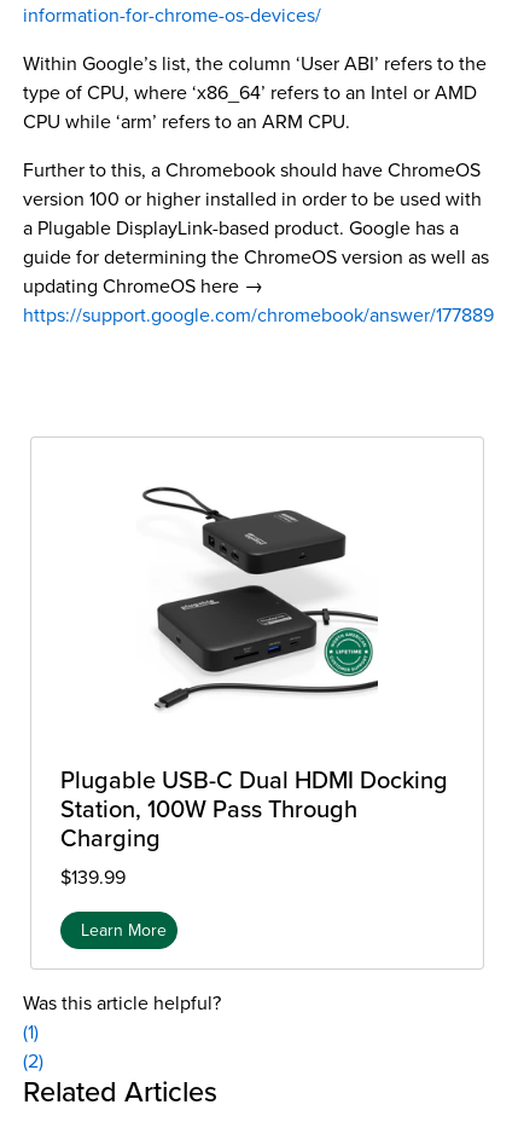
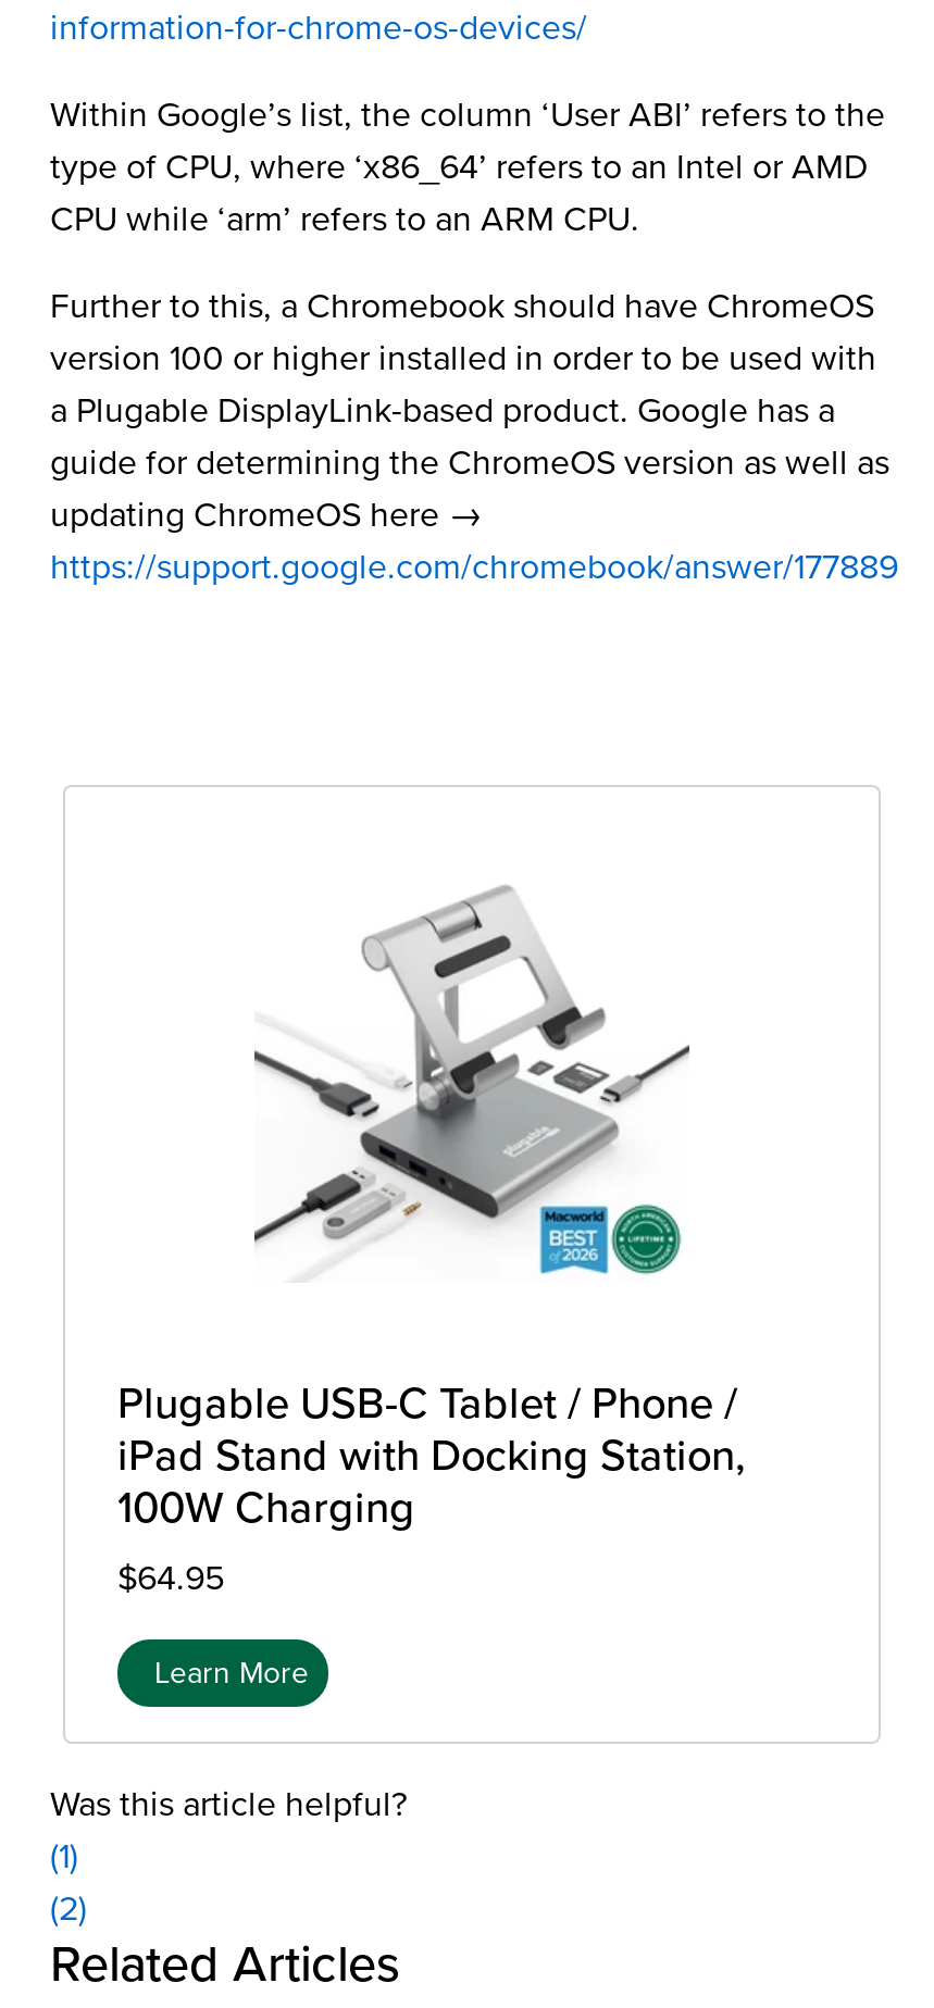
- [image]
+ [image]

- Plugable USB-C Dual HDMI Docking
- Station, 100W Pass Through
- Charging
- $139.99
+ Plugable USB-C Tablet / Phone /
+ iPad Stand with Docking Station,
+ 100W Charging
+ $64.95
